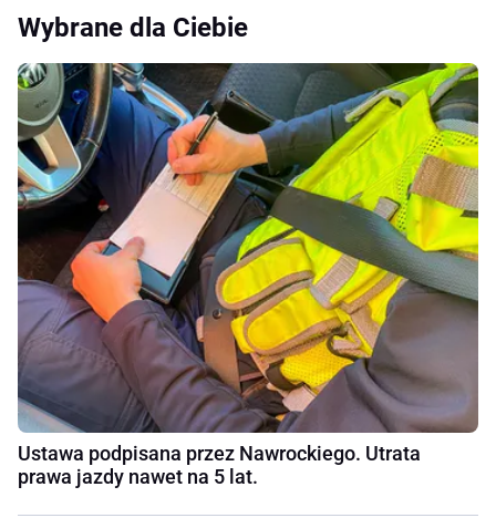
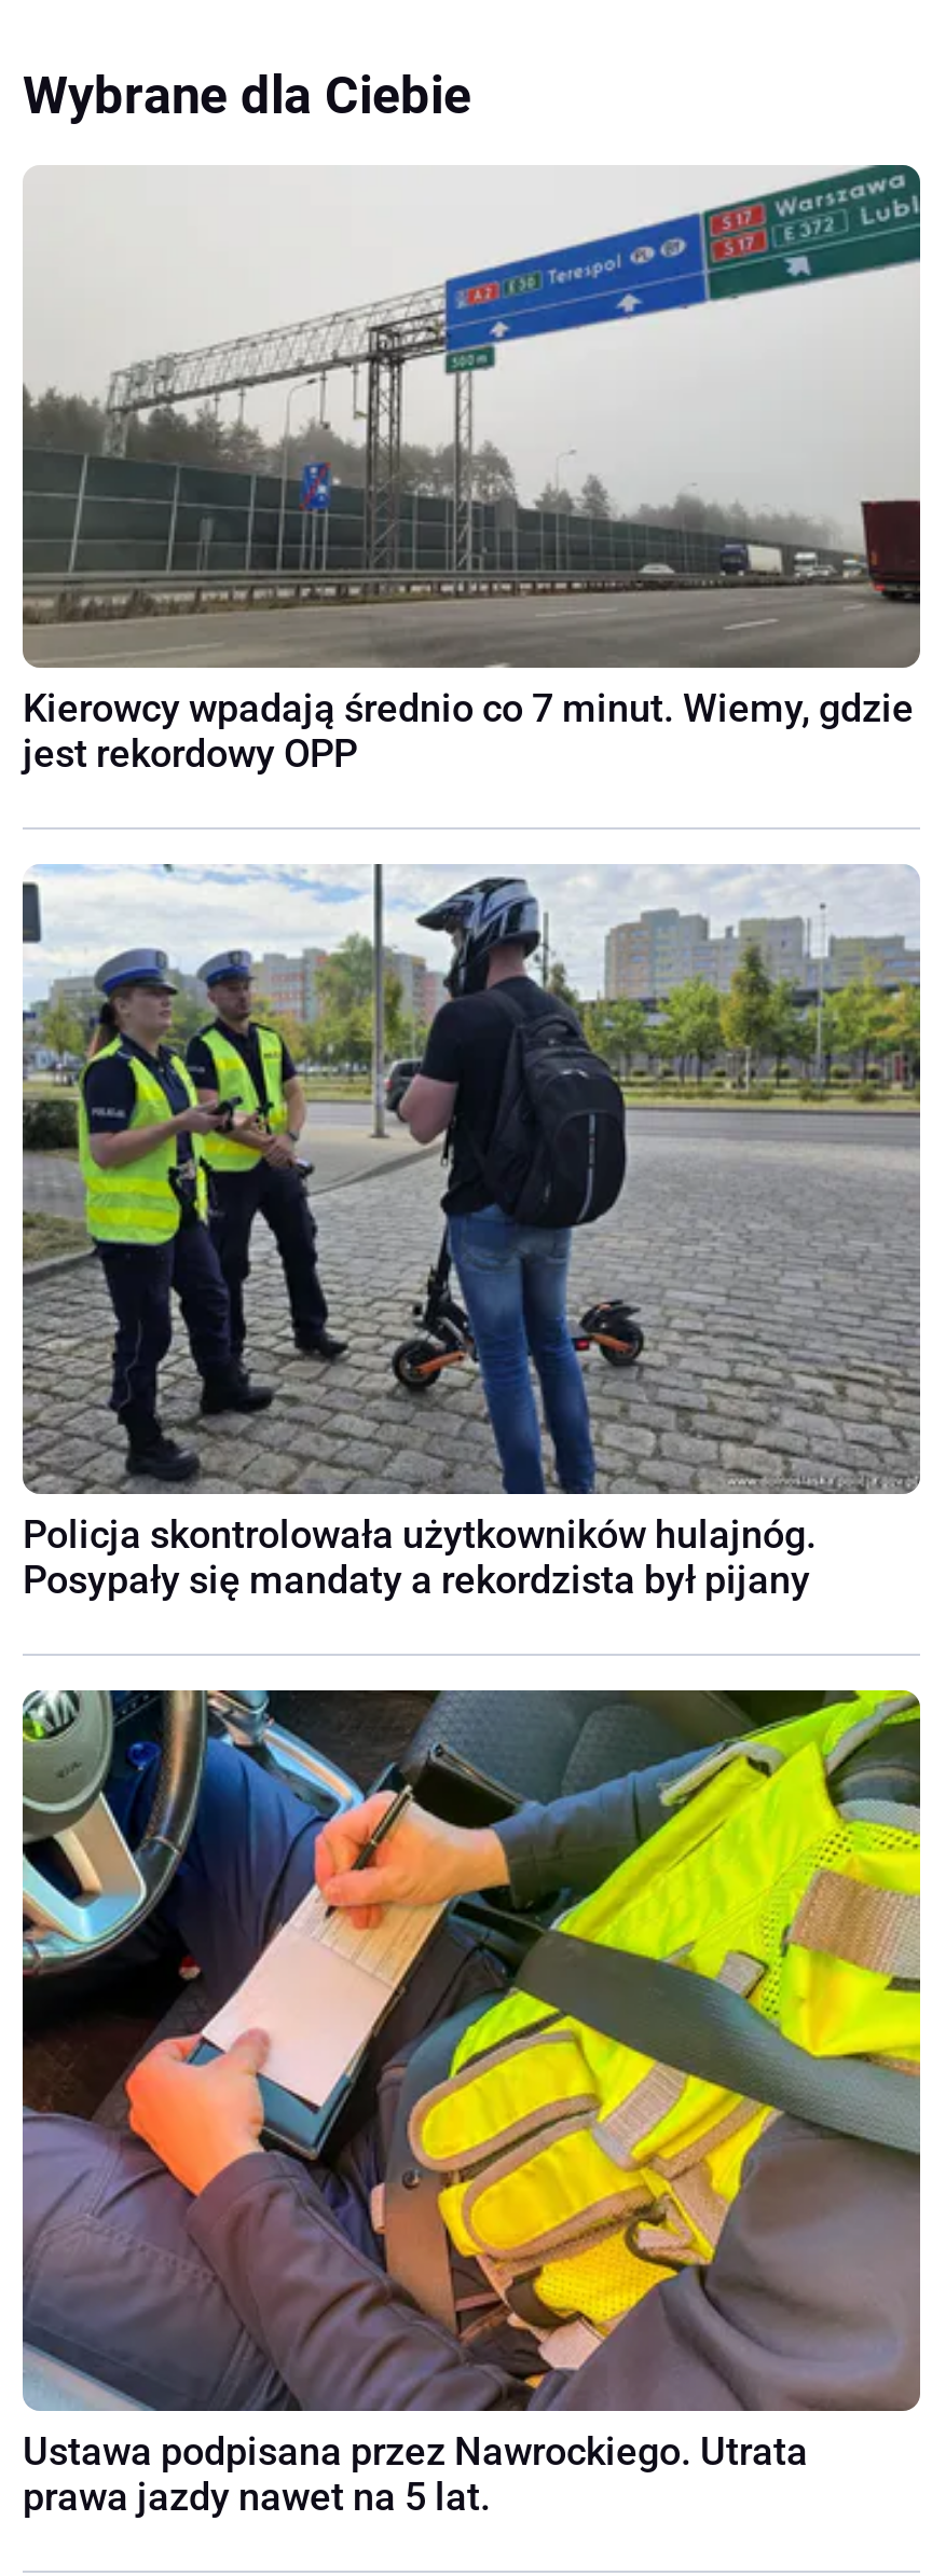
+ [image]
+ Kierowcy wpadają średnio co 7 minut. Wiemy, gdzie
+ jest rekordowy OPP

+ [image]
+ Policja skontrolowała użytkowników hulajnóg.
+ Posypały się mandaty a rekordzista był pijany
